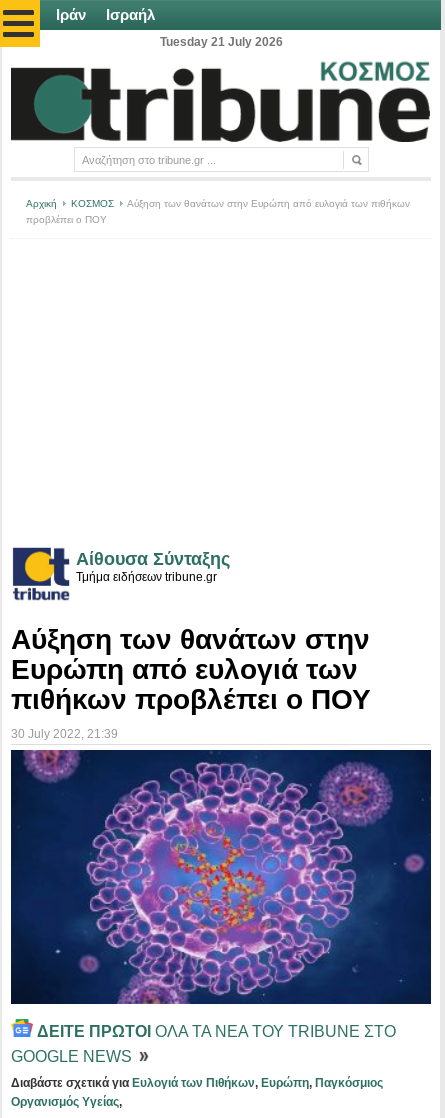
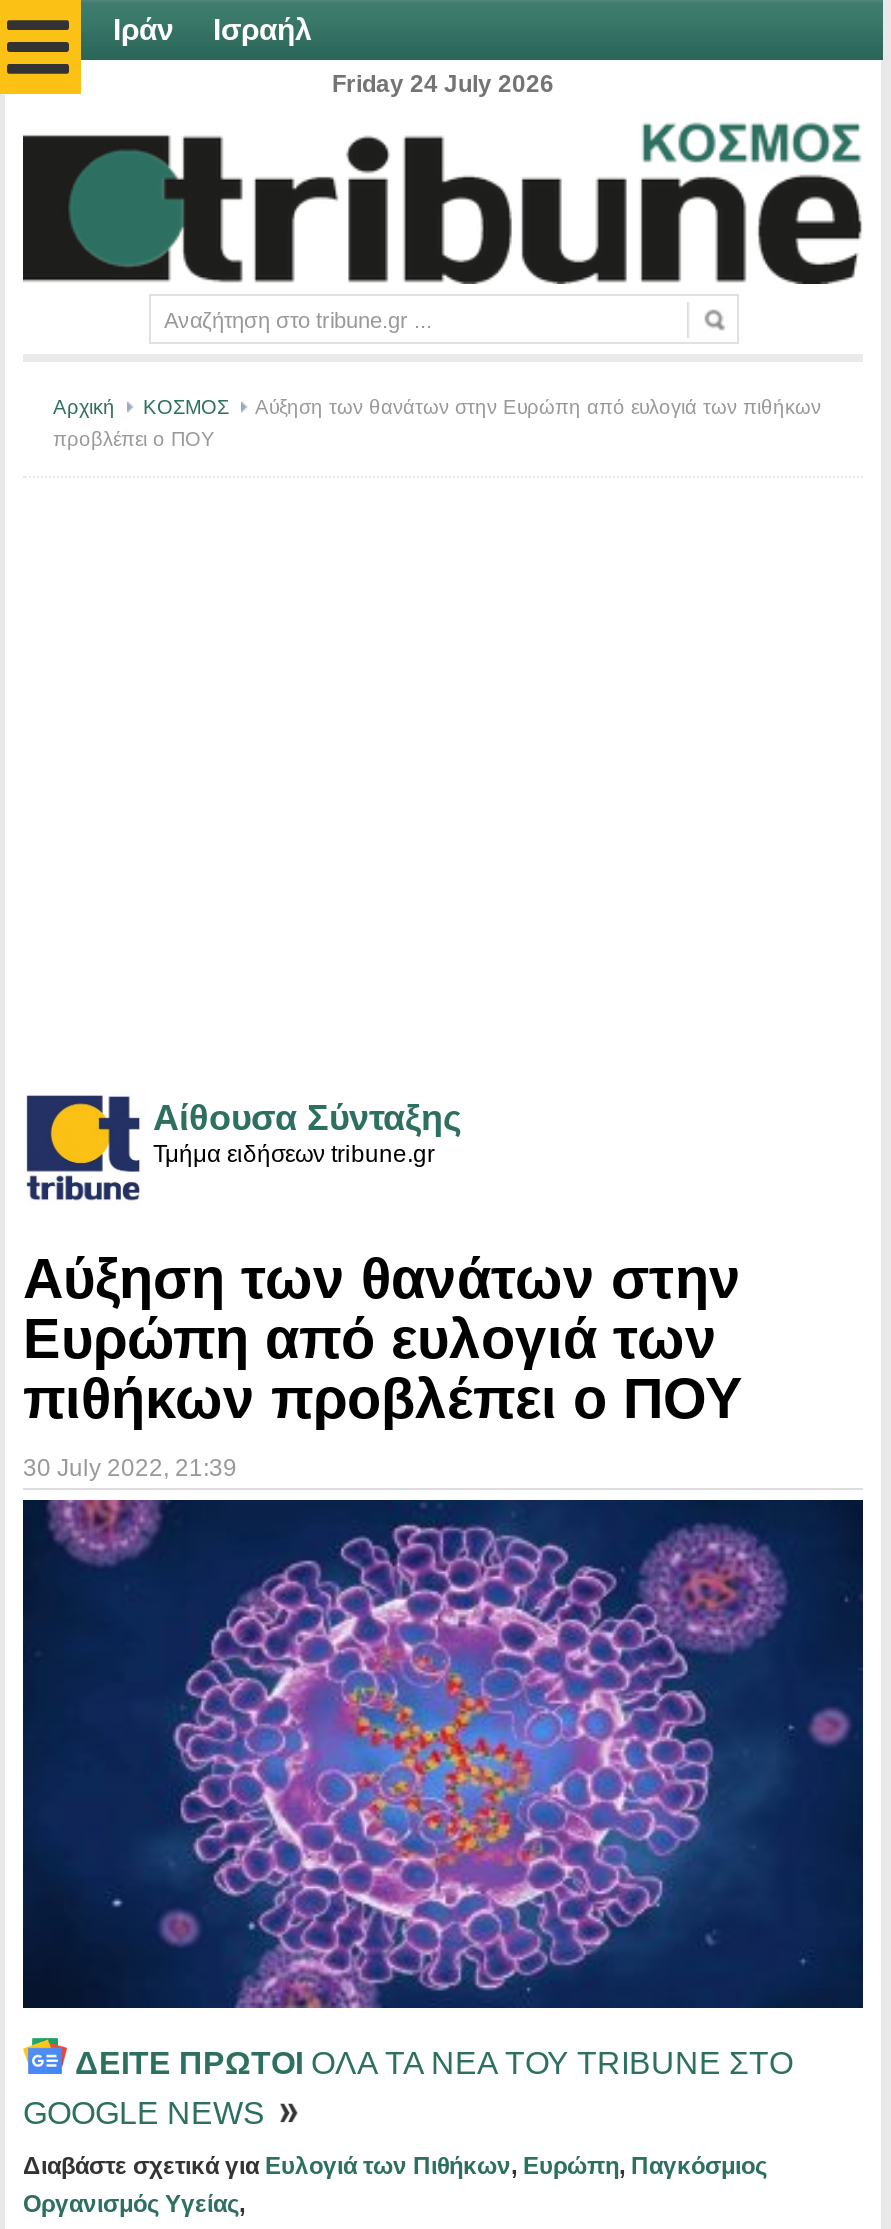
- Tuesday 21 July 2026
+ Friday 24 July 2026
